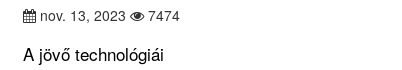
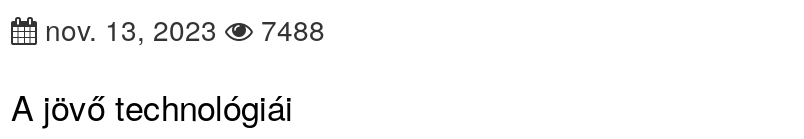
- nov. 13, 2023 7474
+ nov. 13, 2023 7488
